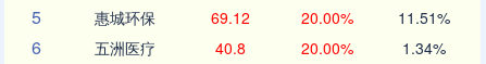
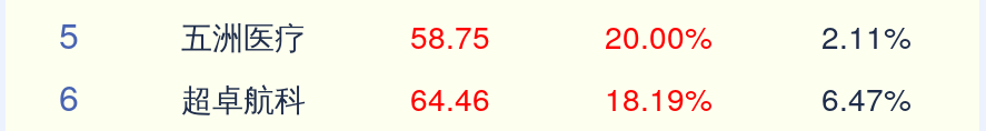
- 惠城环保
- 69.12
+ 五洲医疗
+ 58.75

- 11.51%
+ 2.11%

- 五洲医疗
- 40.8
- 20.00%
- 1.34%
+ 超卓航科
+ 64.46
+ 18.19%
+ 6.47%
